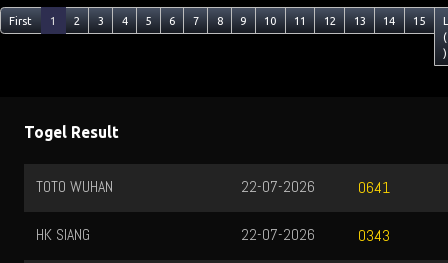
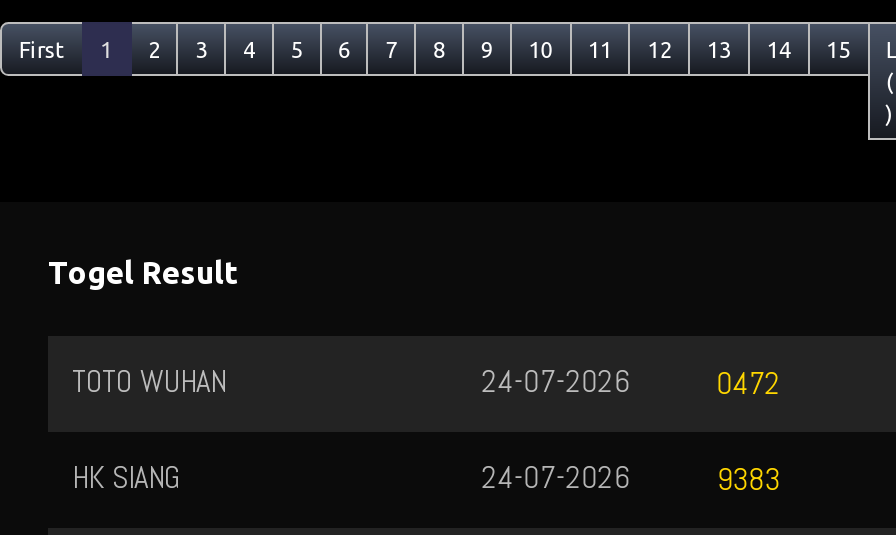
- 22-07-2026
+ 24-07-2026

- 0641
+ 0472

- 22-07-2026
+ 24-07-2026

- 0343
+ 9383
